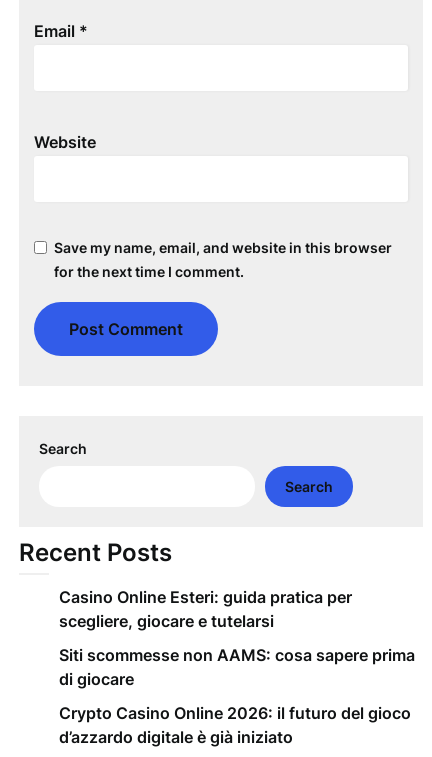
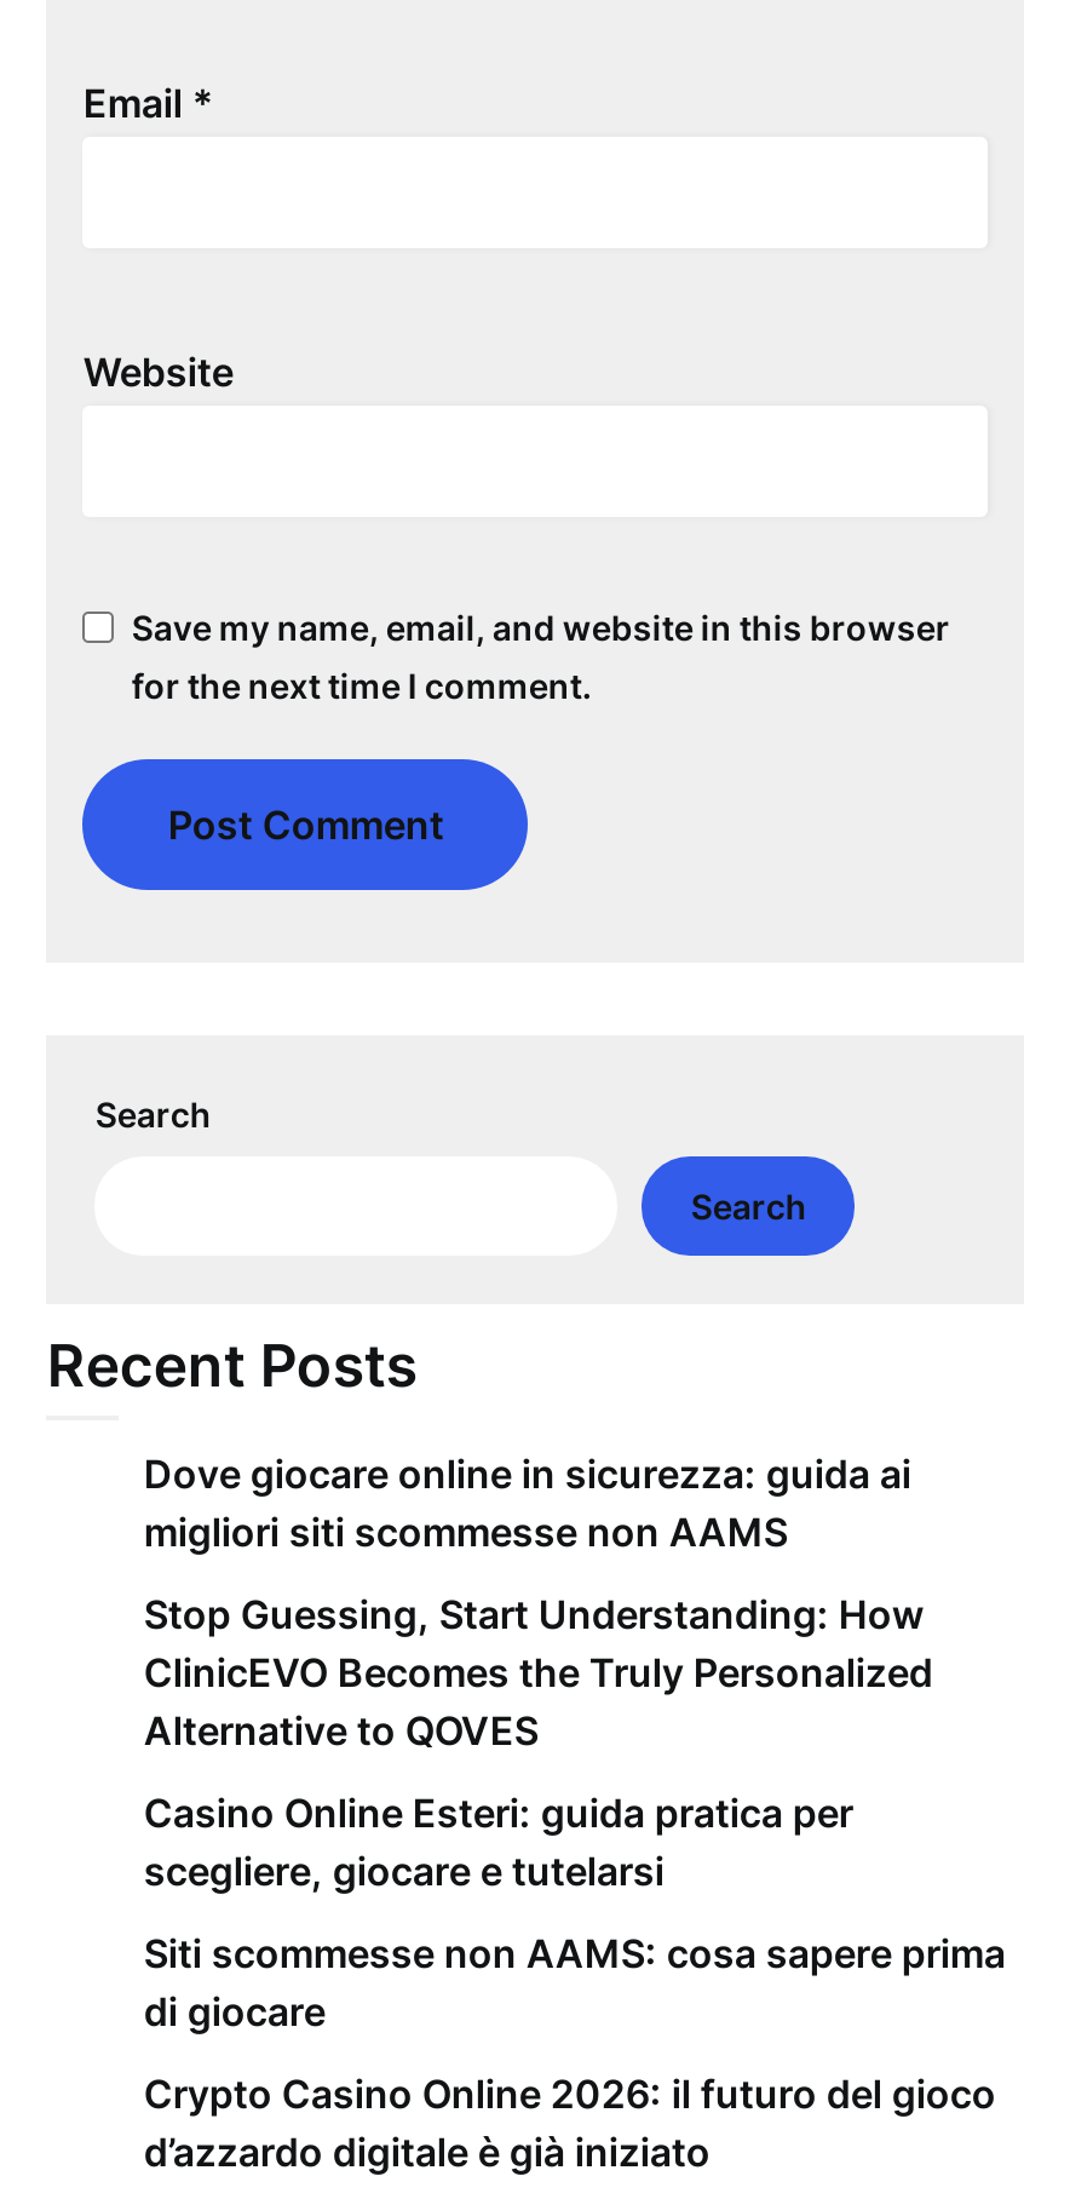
+ Dove giocare online in sicurezza: guida ai
+ migliori siti scommesse non AAMS
+ Stop Guessing, Start Understanding: How
+ ClinicEVO Becomes the Truly Personalized
+ Alternative to QOVES
